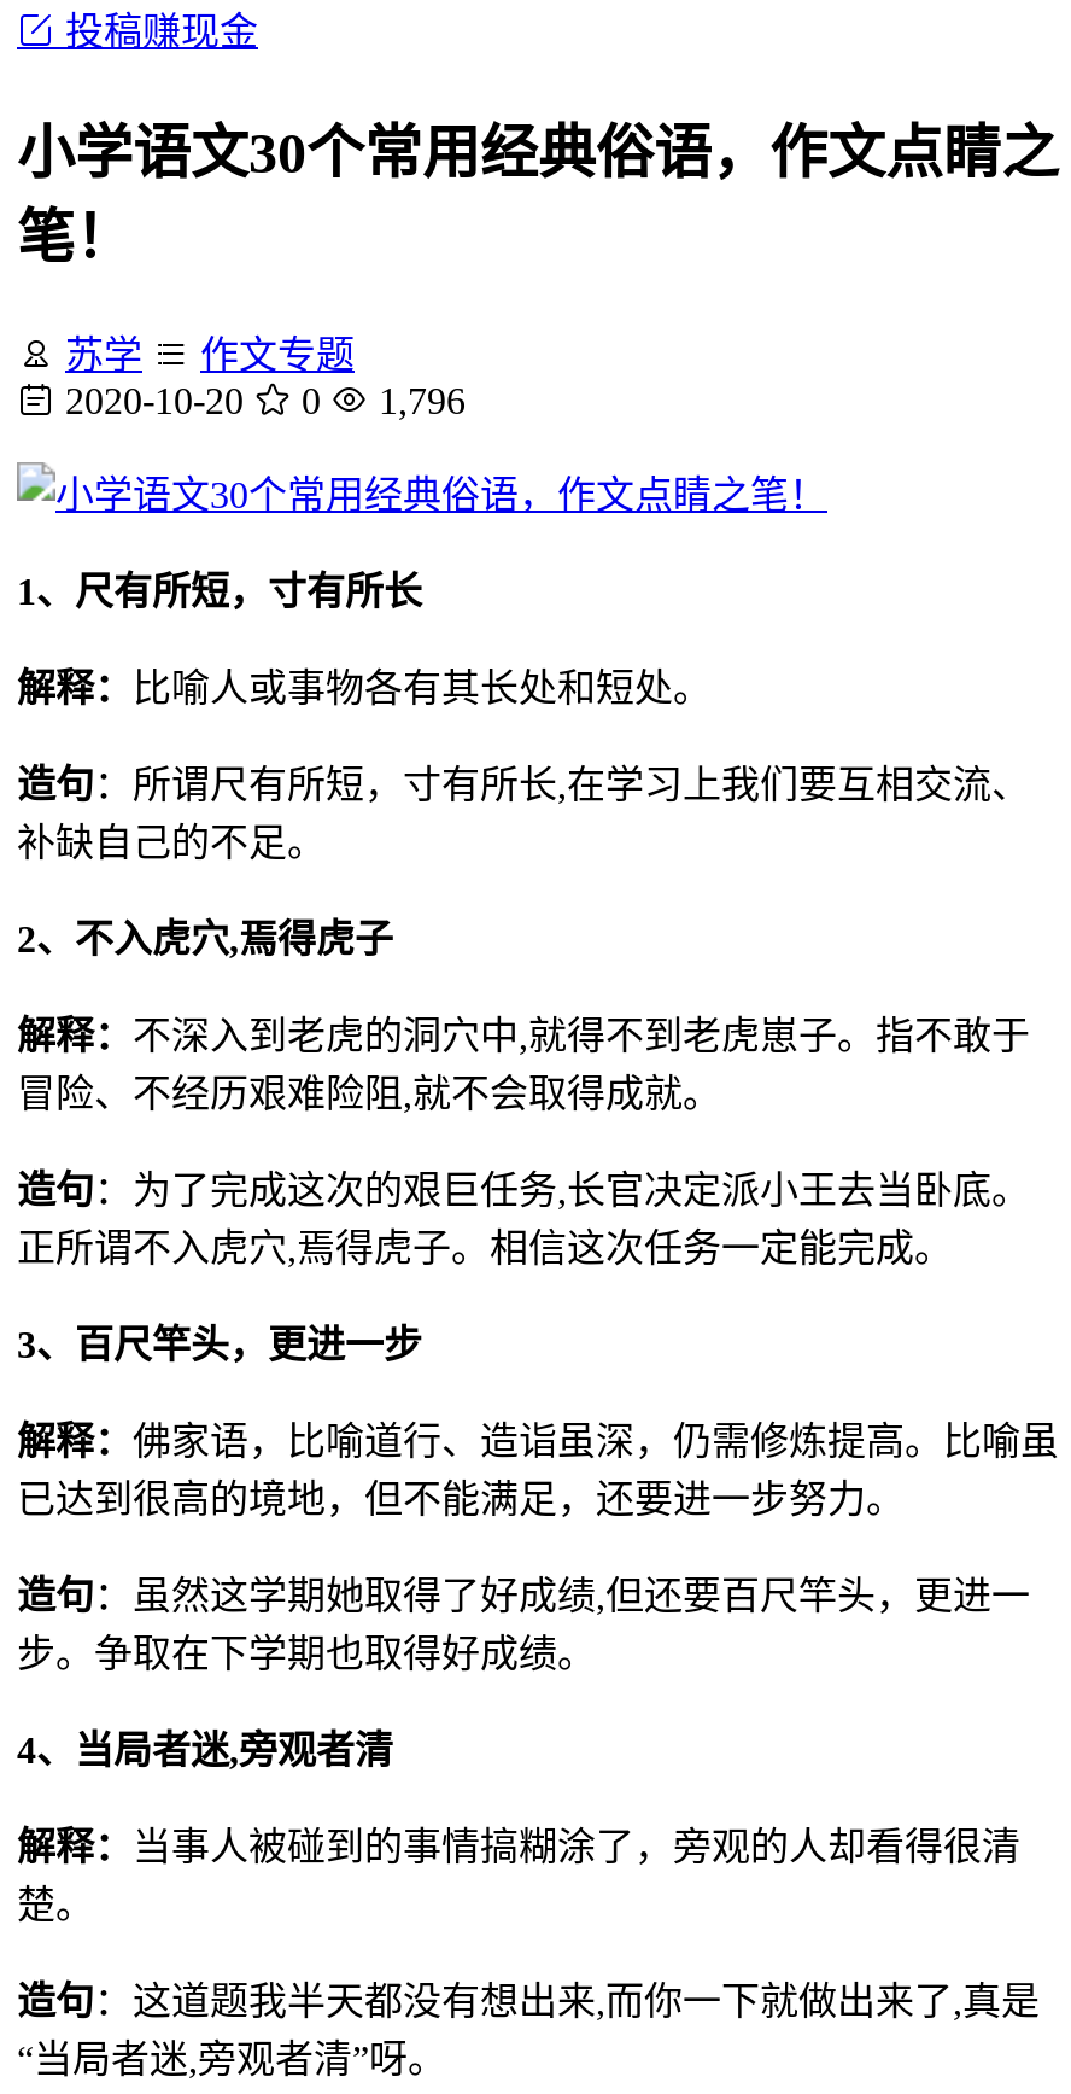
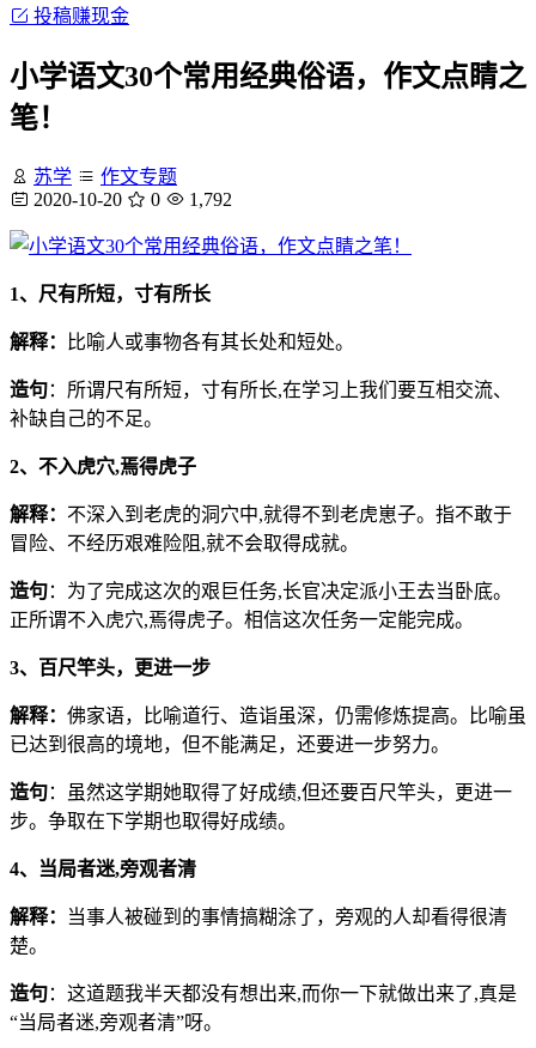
- 2020-10-20 0 1,796
+ 2020-10-20 0 1,792
